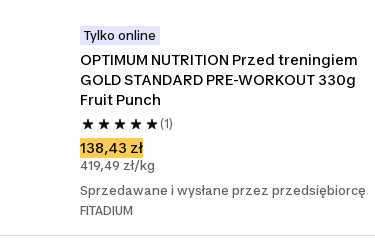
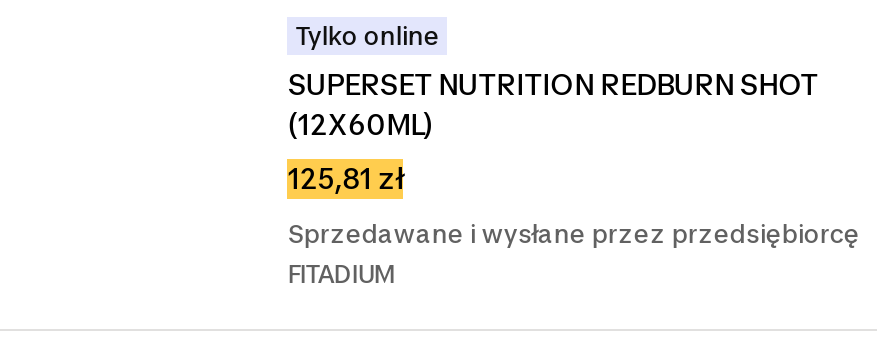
- OPTIMUM NUTRITION Przed treningiem
- GOLD STANDARD PRE-WORKOUT 330g
- Fruit Punch
- (1)
- 138,43 zł
- 419,49 zł/kg
+ SUPERSET NUTRITION REDBURN SHOT
+ (12X60ML)
+ 125,81 zł
